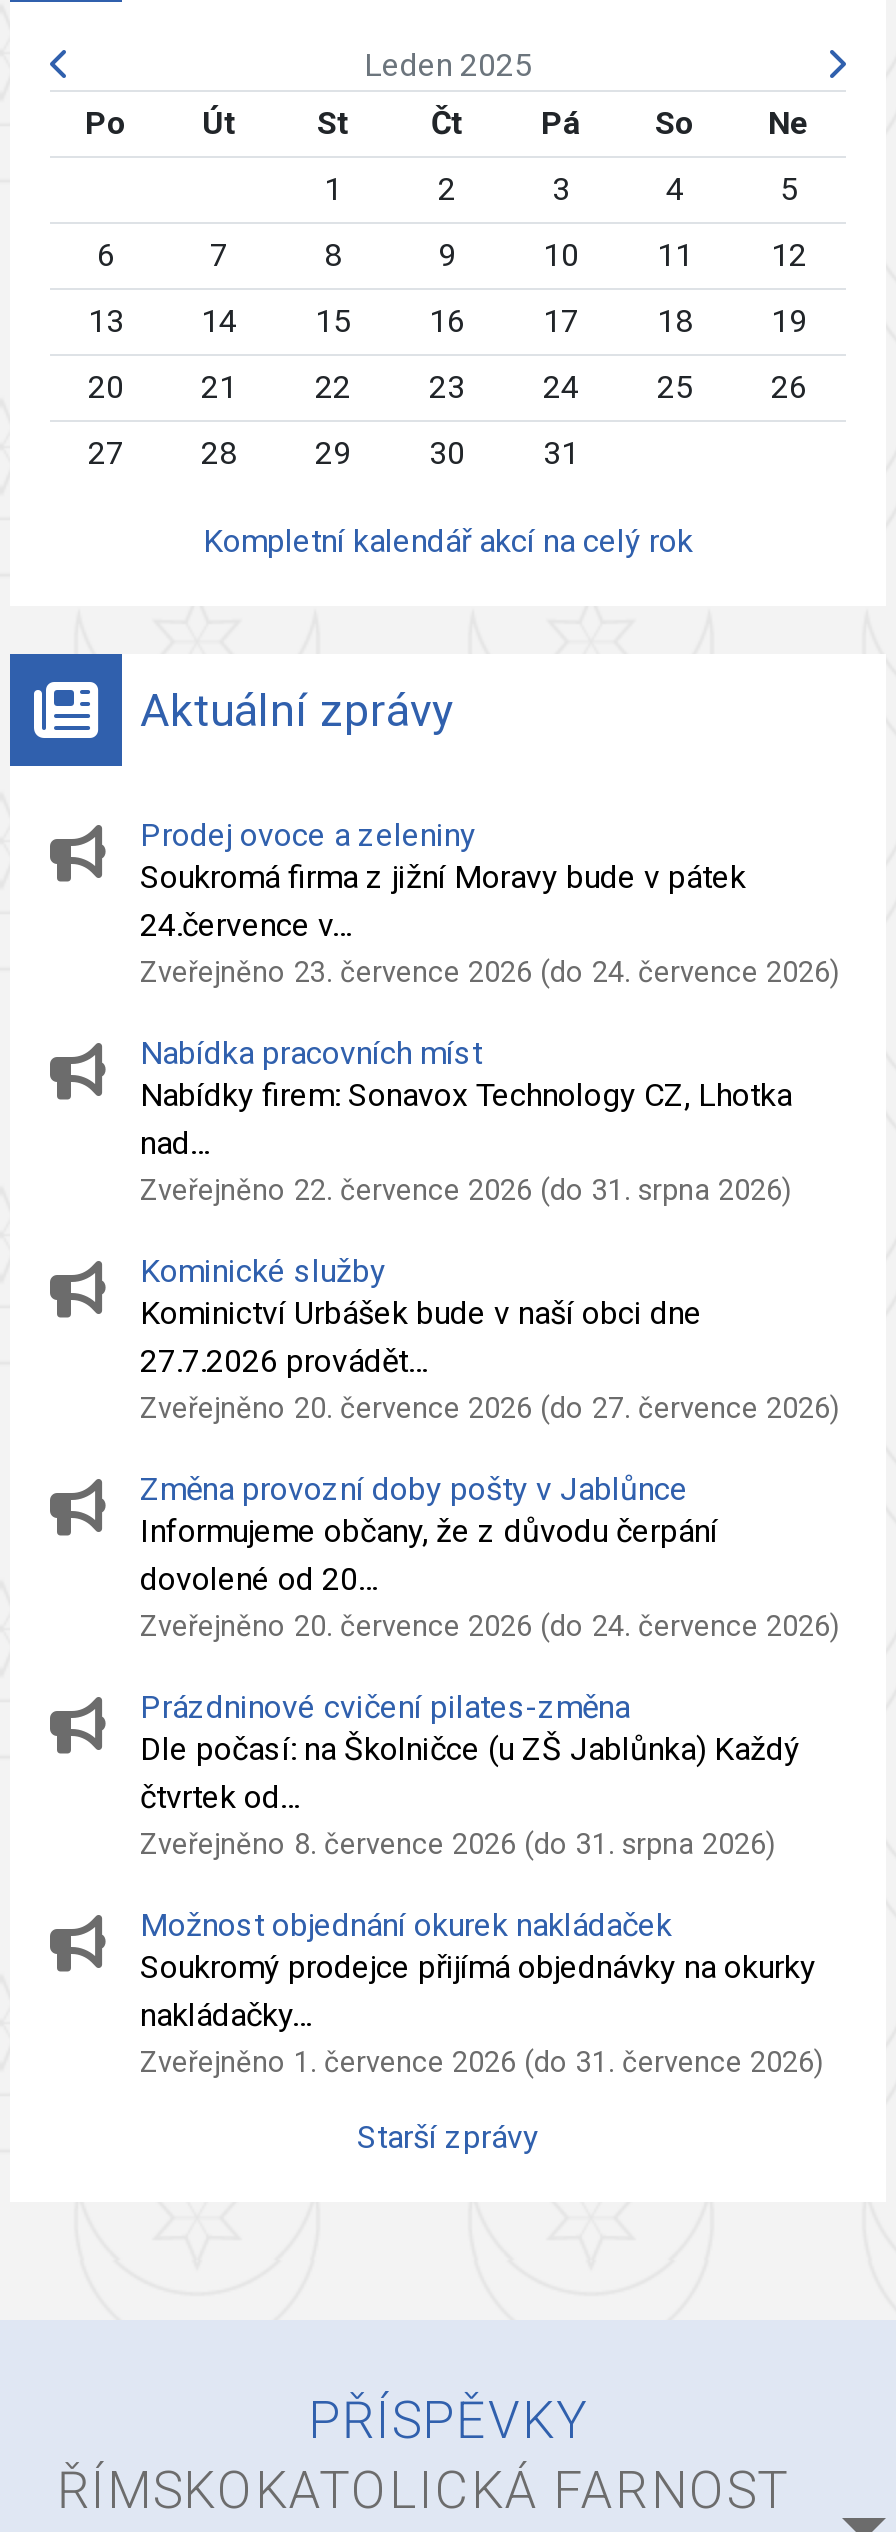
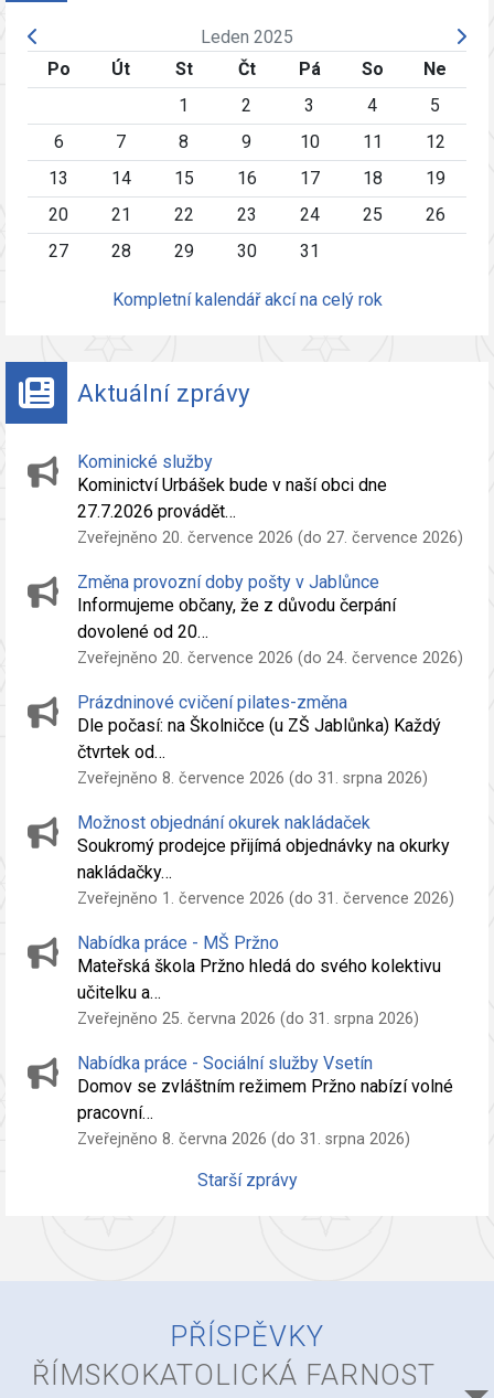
- Prodej ovoce a zeleniny
- Soukromá firma z jižní Moravy bude v pátek
- 24.července v…
- Zveřejněno 23. července 2026 (do 24. července 2026)
- Nabídka pracovních míst
- Nabídky firem: Sonavox Technology CZ, Lhotka
- nad…
- Zveřejněno 22. července 2026 (do 31. srpna 2026)

moved up: Kominické služby | Kominictví Urbášek bude v naší obci dne | 27.7.2026 provádět… | ... | nakládačky… | Zveřejněno 1. července 2026 (do 31. července 2026)

+ Nabídka práce - MŠ Pržno
+ Mateřská škola Pržno hledá do svého kolektivu
+ učitelku a…
+ Zveřejněno 25. června 2026 (do 31. srpna 2026)
+ Nabídka práce - Sociální služby Vsetín
+ Domov se zvláštním režimem Pržno nabízí volné
+ pracovní…
+ Zveřejněno 8. června 2026 (do 31. srpna 2026)
